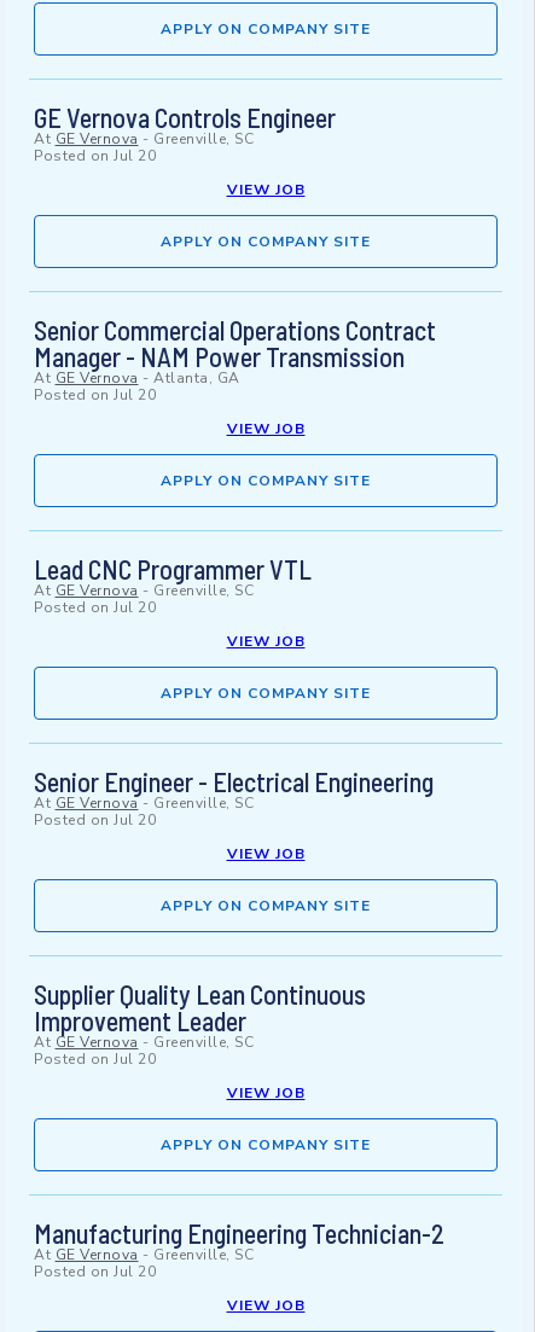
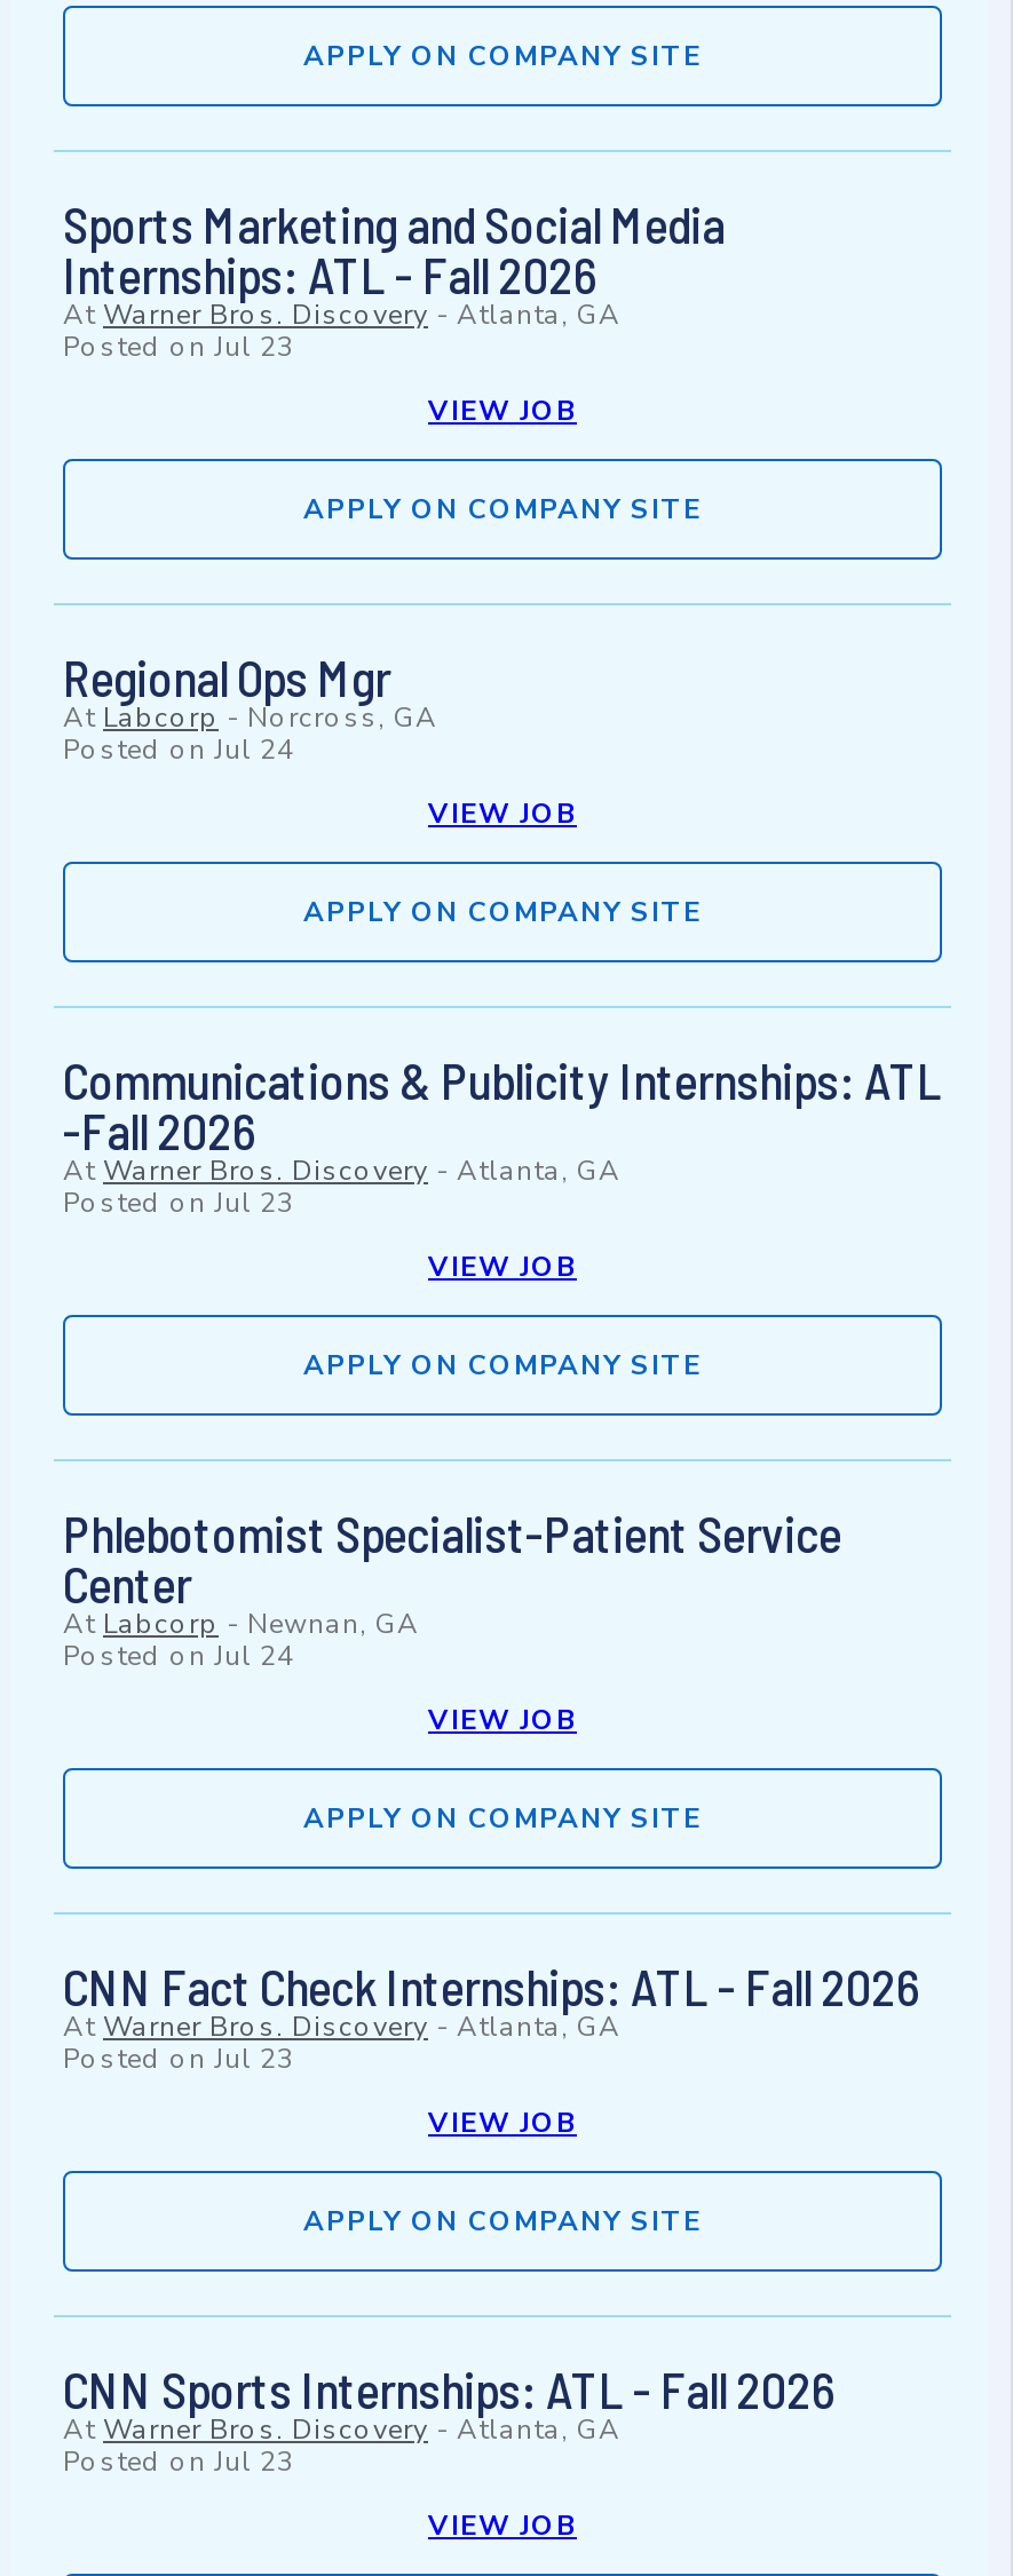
- GE Vernova Controls Engineer
- At GE Vernova - Greenville, SC
- Posted onJul 20
+ Sports Marketing and Social Media
+ Internships: ATL - Fall 2026
+ At Warner Bros. Discovery - Atlanta, GA
+ Posted onJul 23

- Senior Commercial Operations Contract
- Manager - NAM Power Transmission
- At GE Vernova - Atlanta, GA
- Posted onJul 20
+ Regional Ops Mgr
+ At Labcorp - Norcross, GA
+ Posted onJul 24

- Lead CNC Programmer VTL
- At GE Vernova - Greenville, SC
- Posted onJul 20
+ Communications & Publicity Internships: ATL
+ -Fall 2026
+ At Warner Bros. Discovery - Atlanta, GA
+ Posted onJul 23

- Senior Engineer - Electrical Engineering
- At GE Vernova- Greenville, SC
- Posted onJul 20
+ Phlebotomist Specialist-Patient Service
+ Center
+ At Labcorp - Newnan, GA
+ Posted onJul 24

moved down: VIEW JOB | APPLY ON COMPANY SITE

- Supplier Quality Lean Continuous
- Improvement Leader
- At GE Vernova - Greenville, SC
- Posted onJul 20
+ CNN Fact Check Internships: ATL - Fall 2026
+ At Warner Bros. Discovery - Atlanta, GA
+ Posted onJul 23

- Manufacturing Engineering Technician-2
- At GE Vernova - Greenville, SC
- Posted onJul 20
+ CNN Sports Internships: ATL - Fall 2026
+ At Warner Bros. Discovery - Atlanta, GA
+ Posted onJul 23
